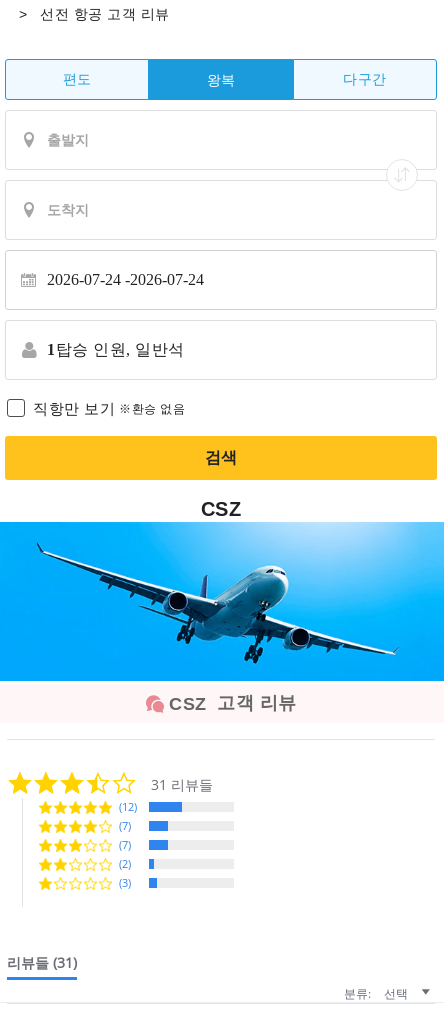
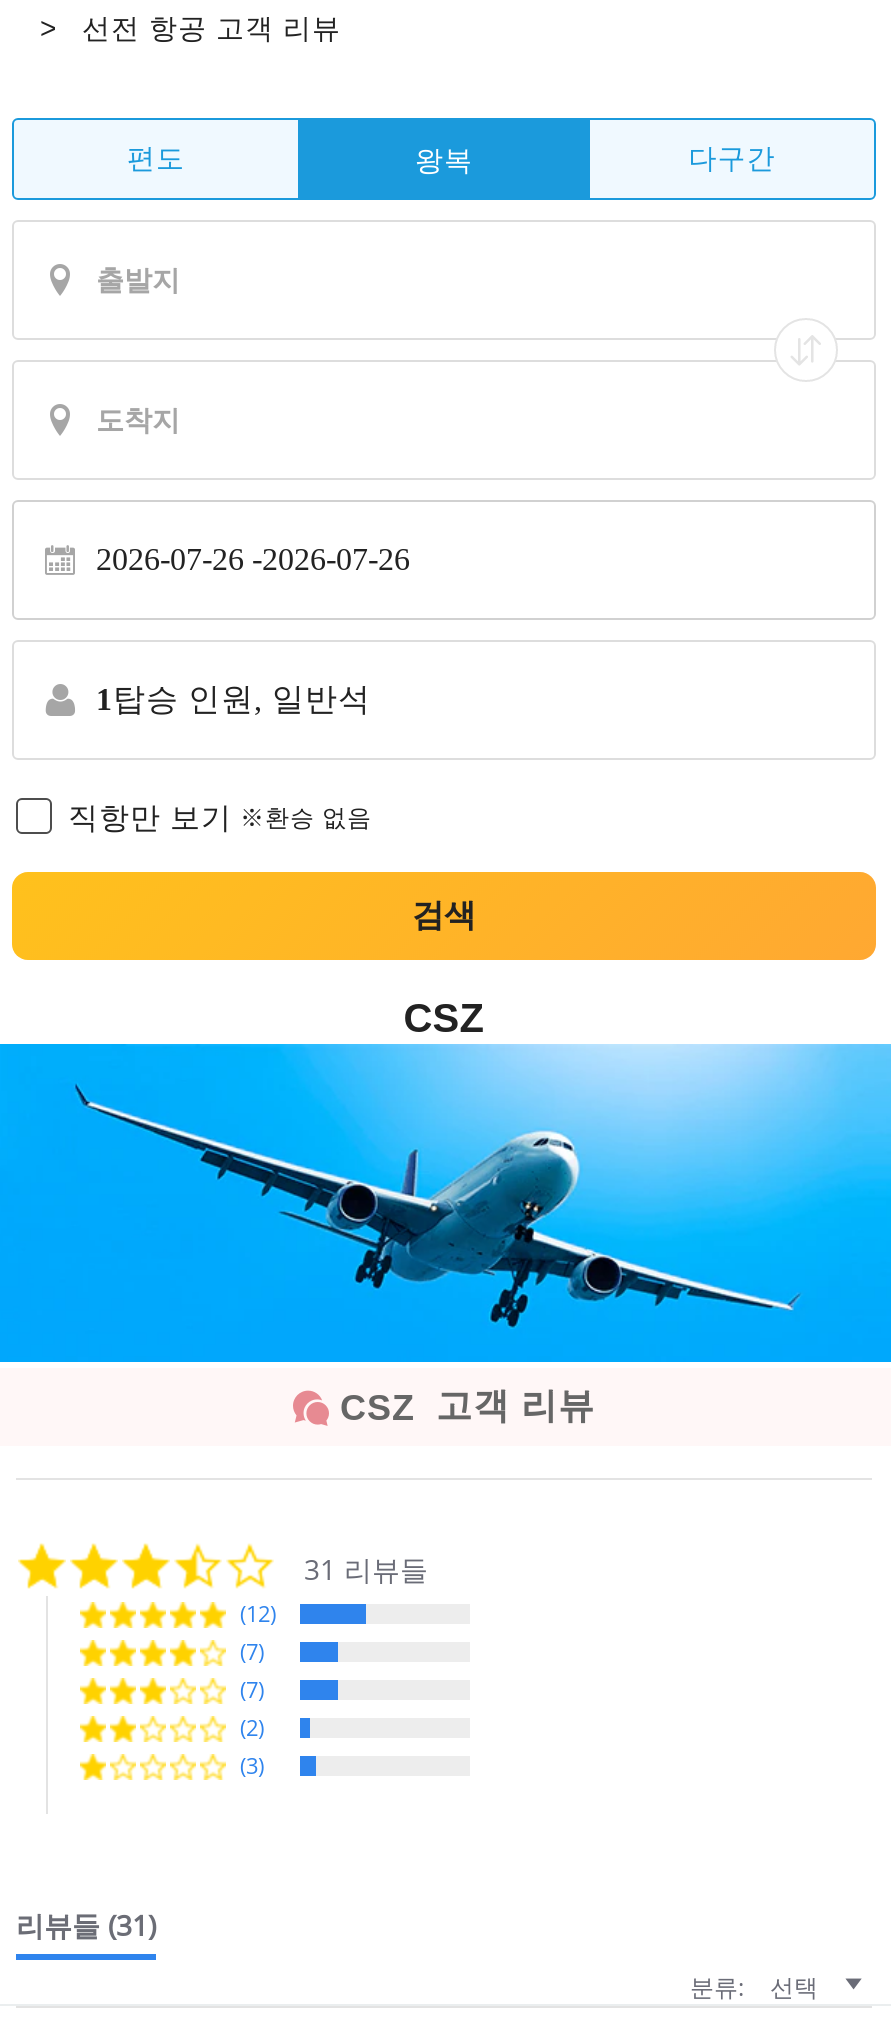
- 2026-07-24 -2026-07-24
+ 2026-07-26 -2026-07-26
